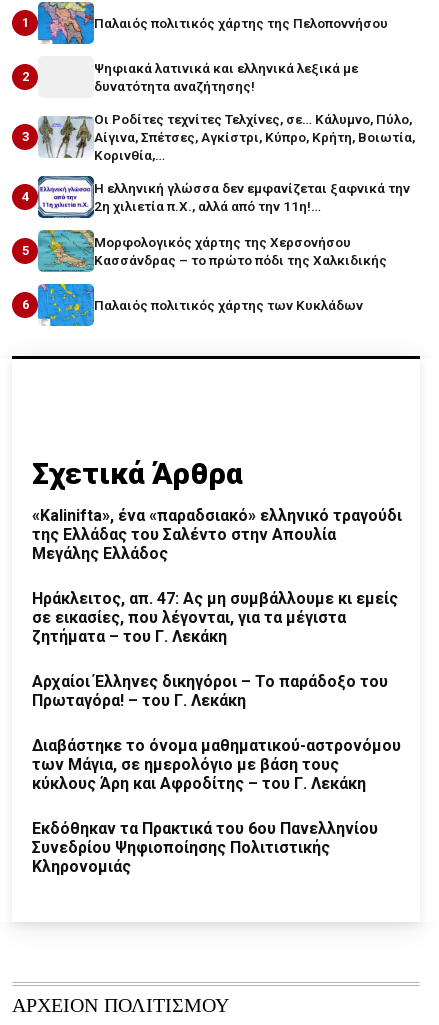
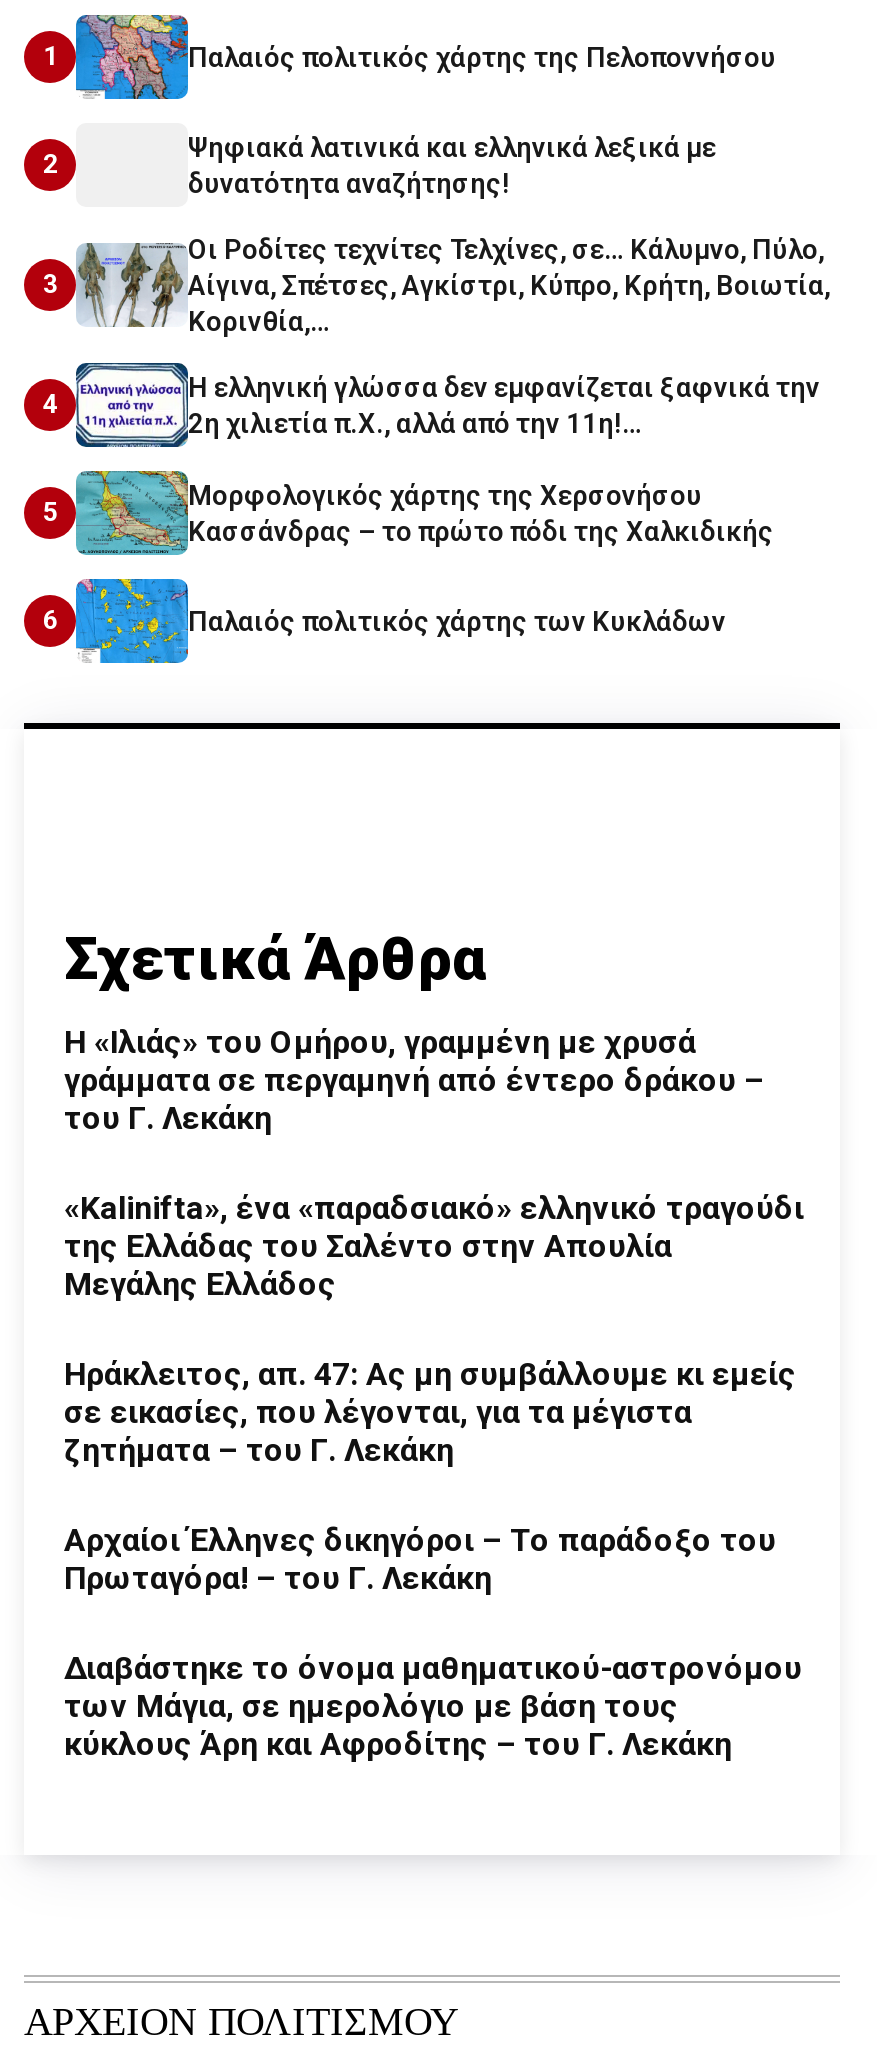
+ Η «Ιλιάς» του Ομήρου, γραμμένη με χρυσά
+ γράμματα σε περγαμηνή από έντερο δράκου –
+ του Γ. Λεκάκη

moved down: «Kalinifta», ένα «παραδσιακό» ελληνικό τραγούδι | της Ελλάδας του Σαλέντο στην Απουλία | Μεγάλης Ελλάδος | ... | των Μάγια, σε ημερολόγιο με βάση τους | κύκλους Άρη και Αφροδίτης – του Γ. Λεκάκη

- Εκδόθηκαν τα Πρακτικά του 6ου Πανελληνίου
- Συνεδρίου Ψηφιοποίησης Πολιτιστικής
- Κληρονομιάς
